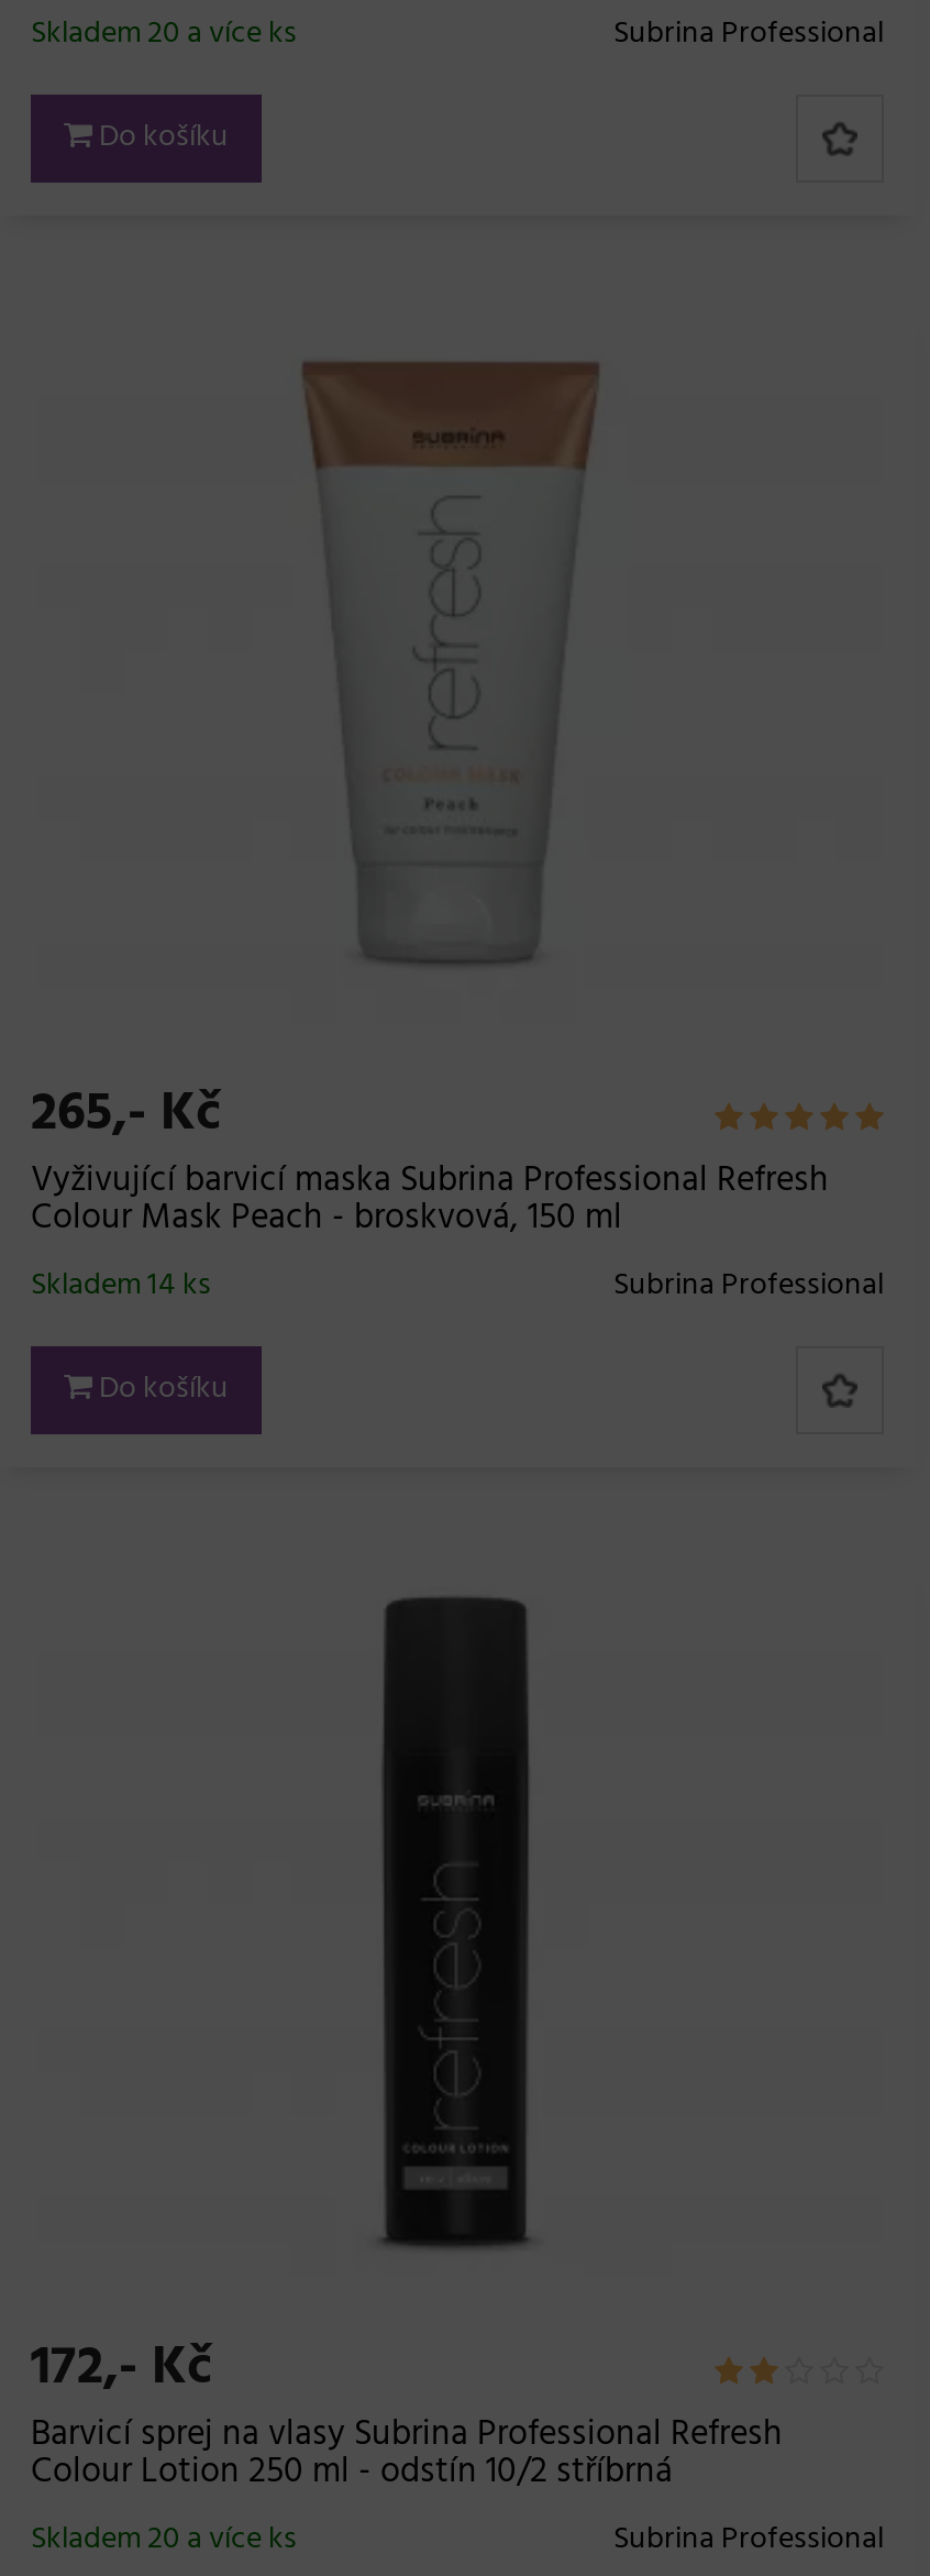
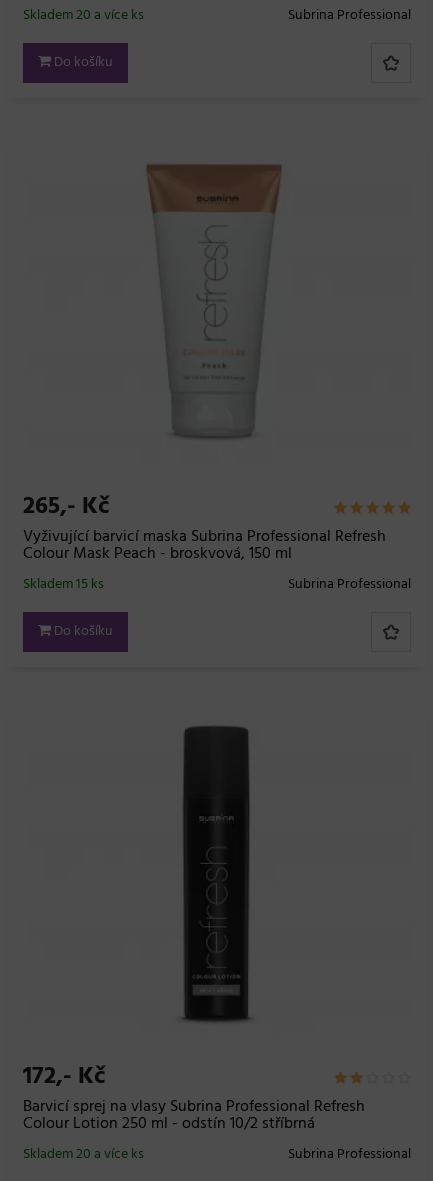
- Skladem 14 ks
+ Skladem 15 ks
